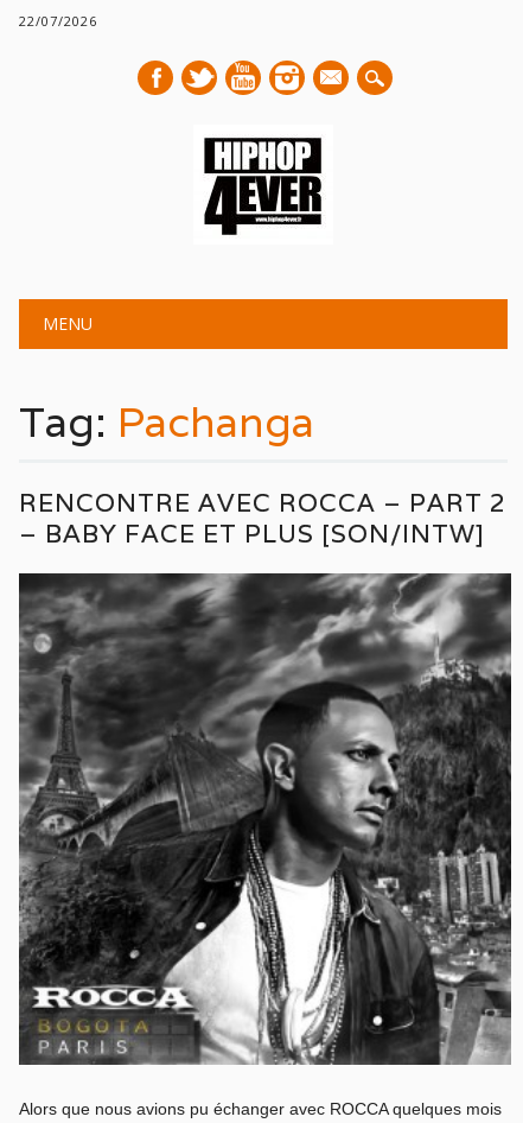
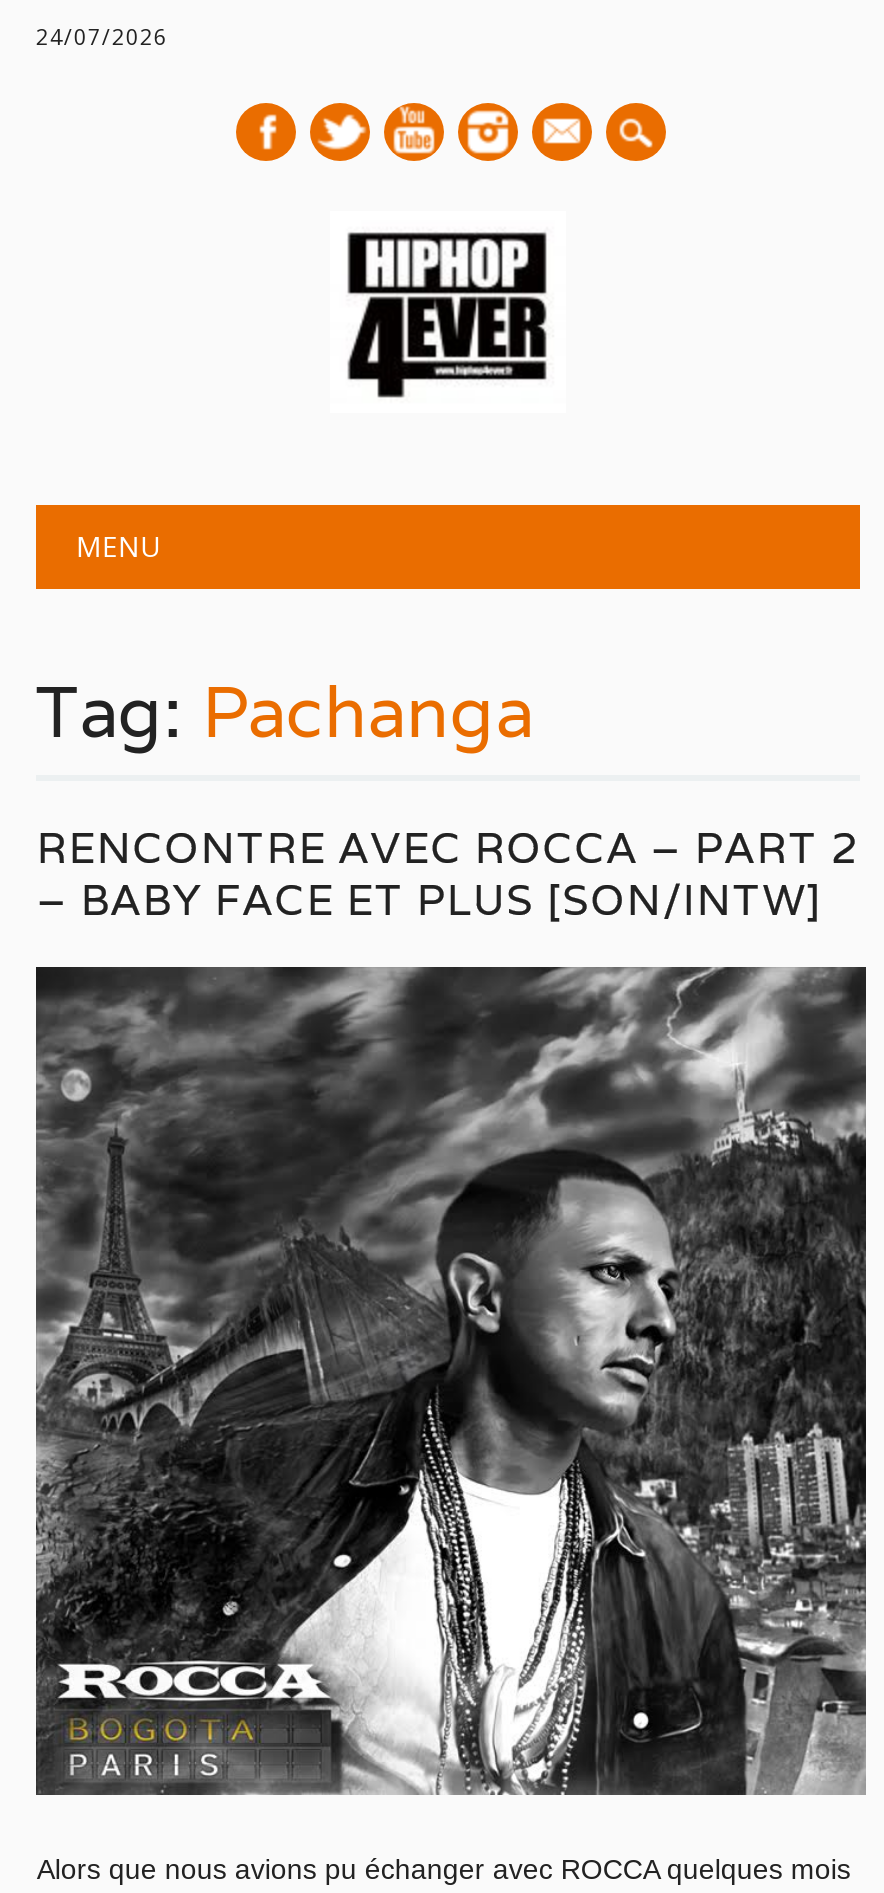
- 22/07/2026
+ 24/07/2026
